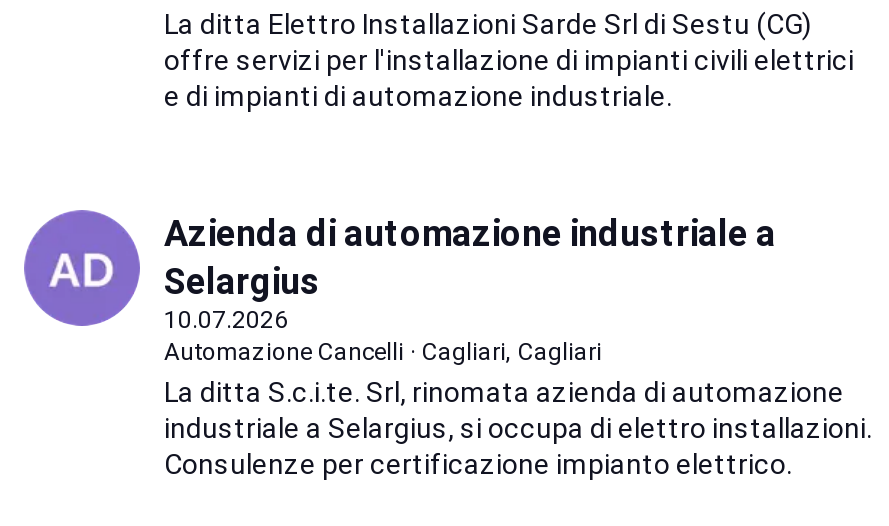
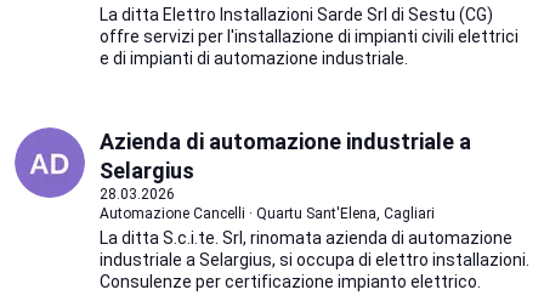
- 10.07.2026
- Automazione Cancelli · Cagliari, Cagliari
+ 28.03.2026
+ Automazione Cancelli · Quartu Sant'Elena, Cagliari
